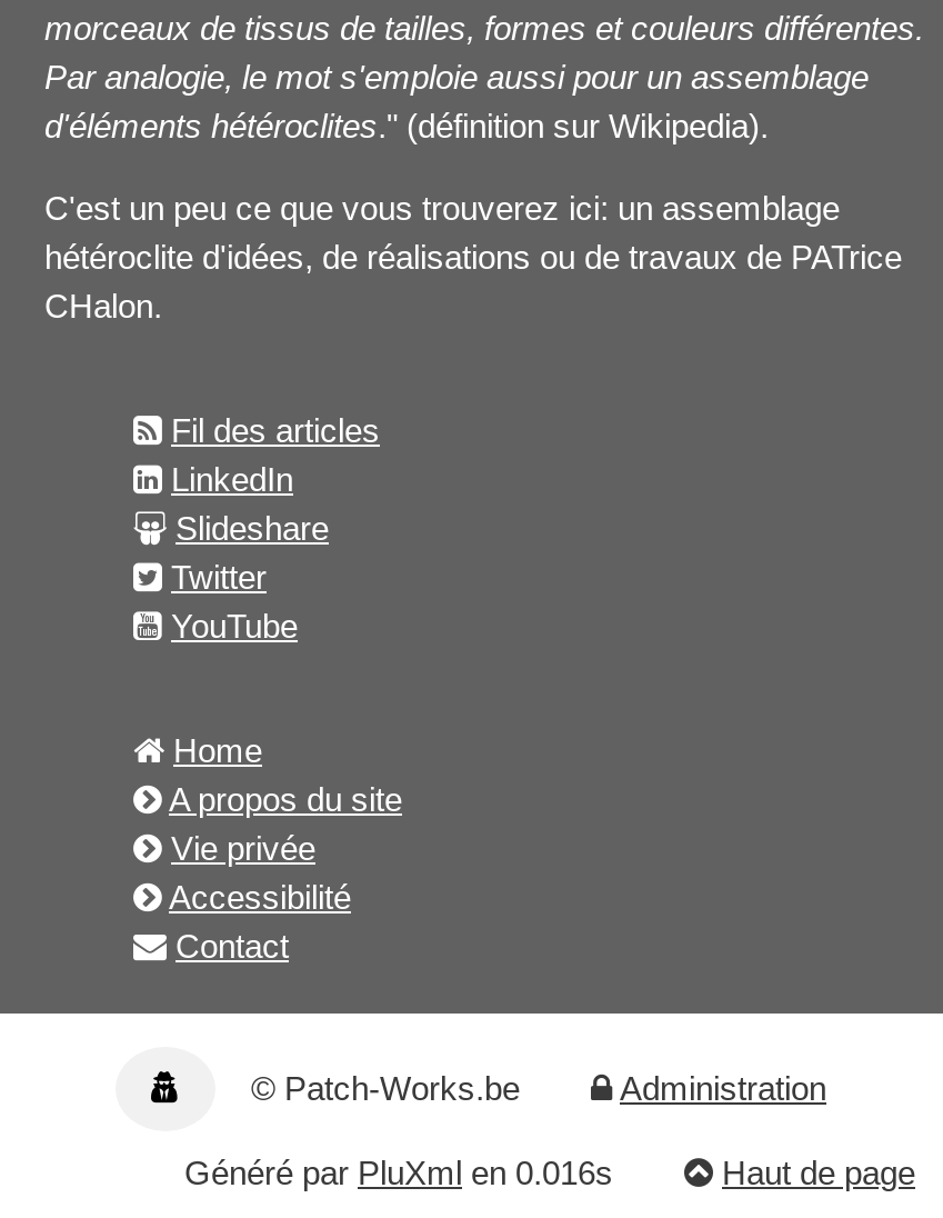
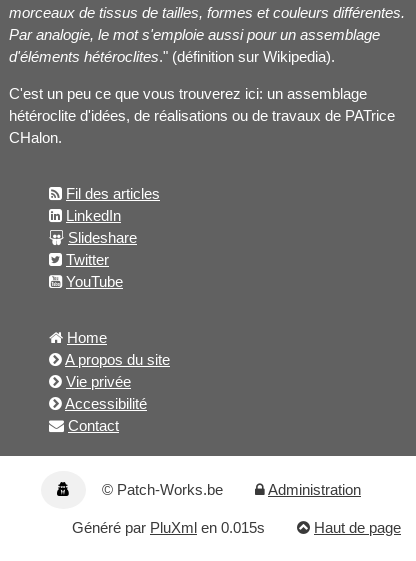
- Généré par PluXml en 0.016s
+ Généré par PluXml en 0.015s
